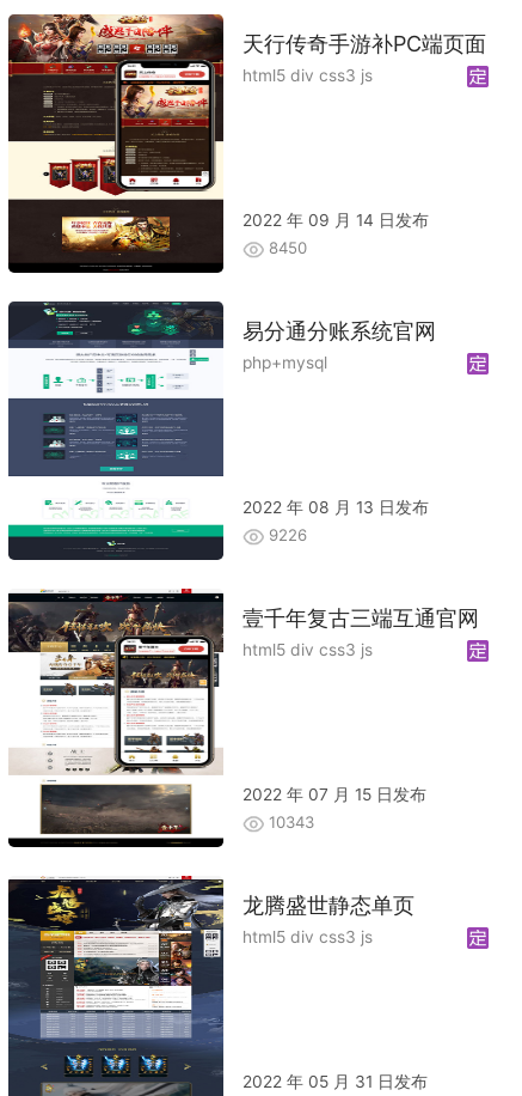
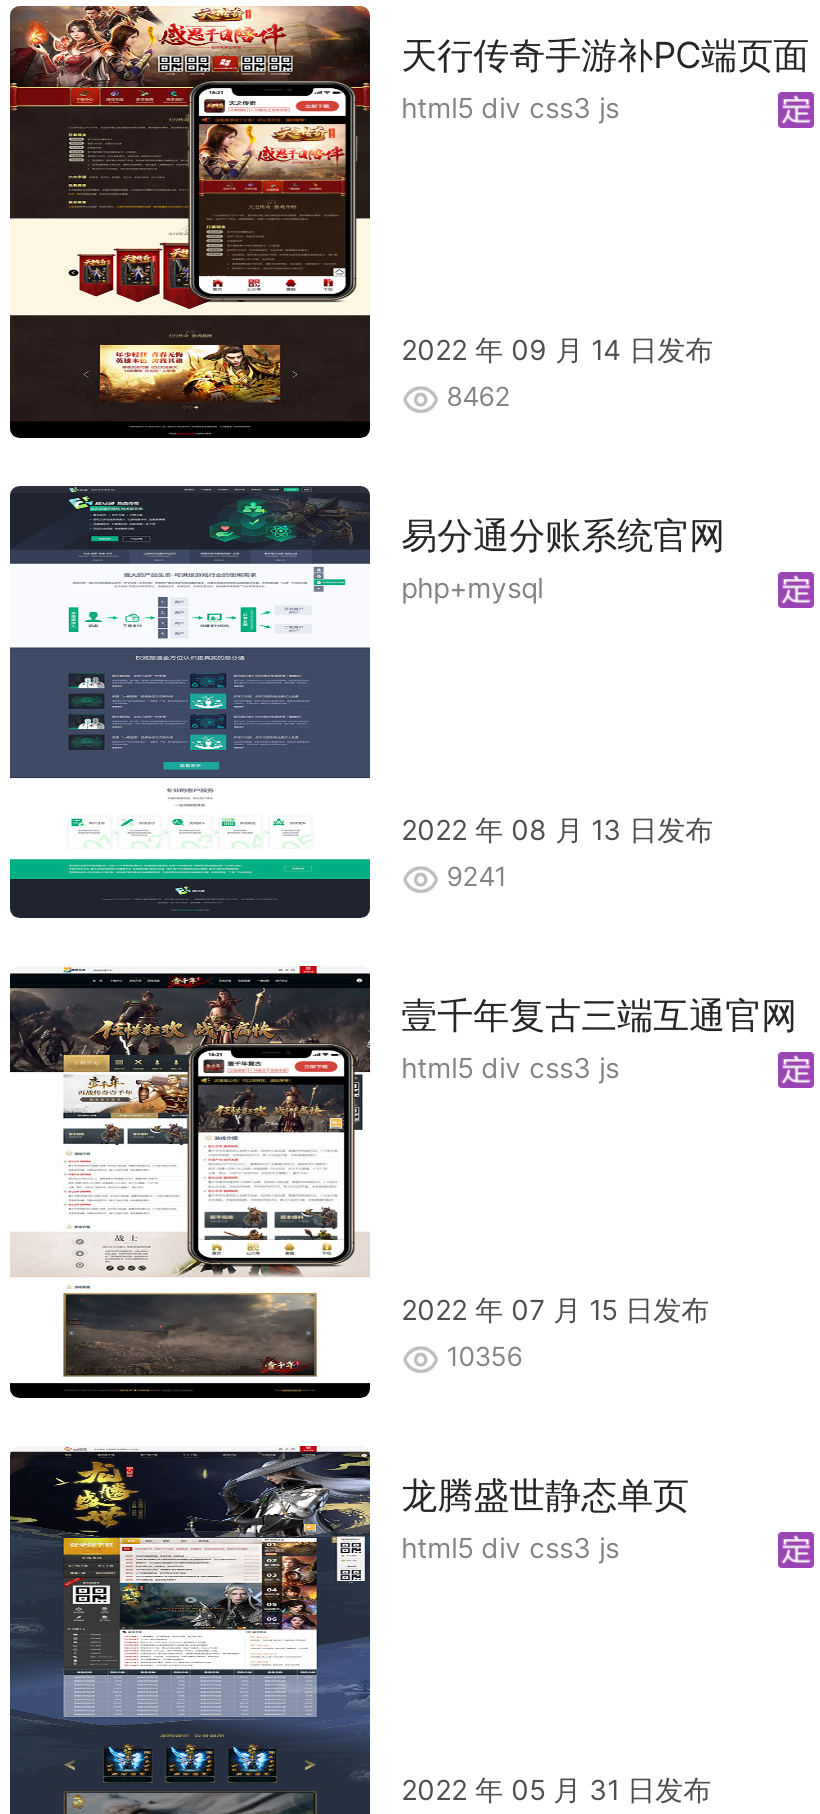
- 8450
+ 8462

- 9226
+ 9241

- 10343
+ 10356
